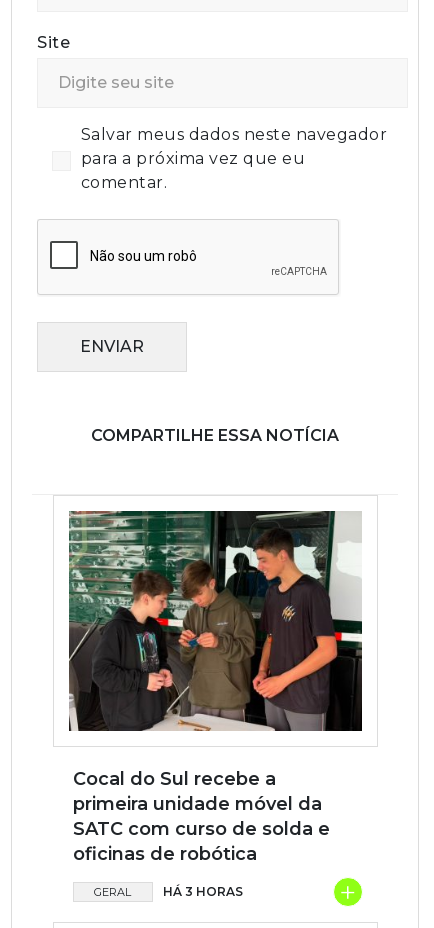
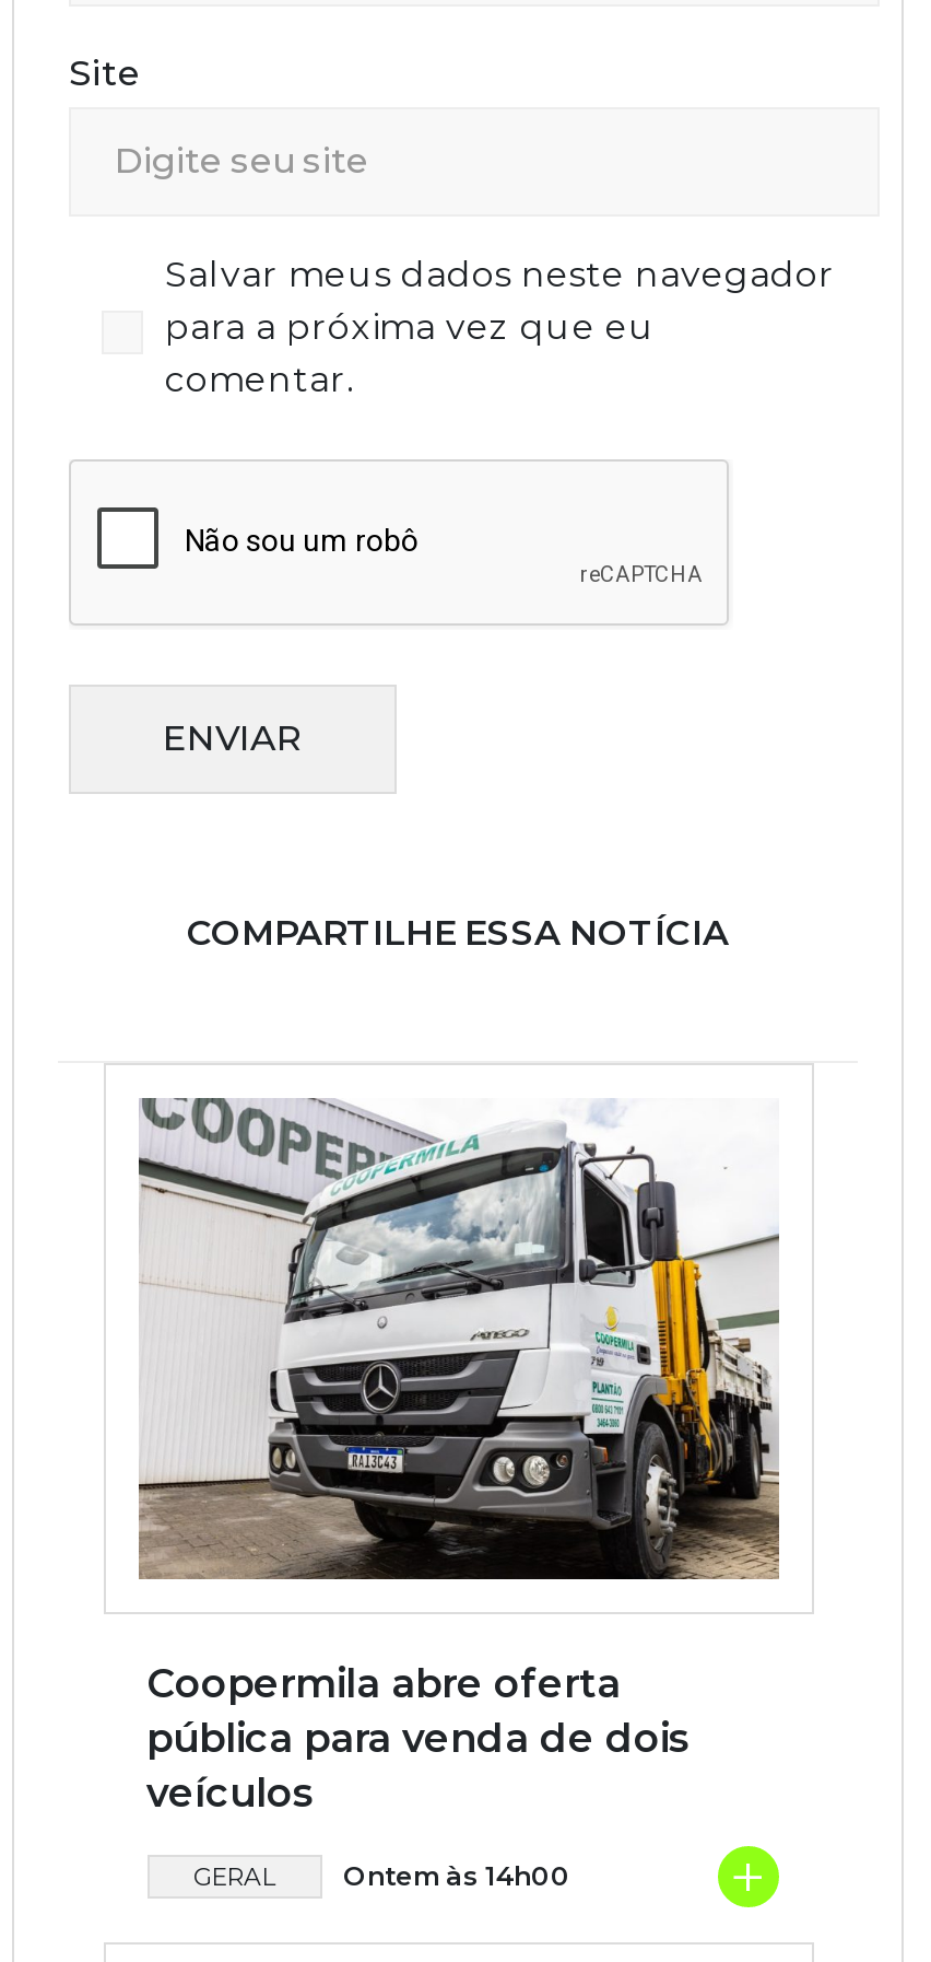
- [image]
- Cocal do Sul recebe a
- primeira unidade móvel da
- SATC com curso de solda e
- oficinas de robótica
+ [image]
+ Coopermila abre oferta
+ pública para venda de dois
+ veículos

- HÁ 3 HORAS
+ Ontem às 14h00
